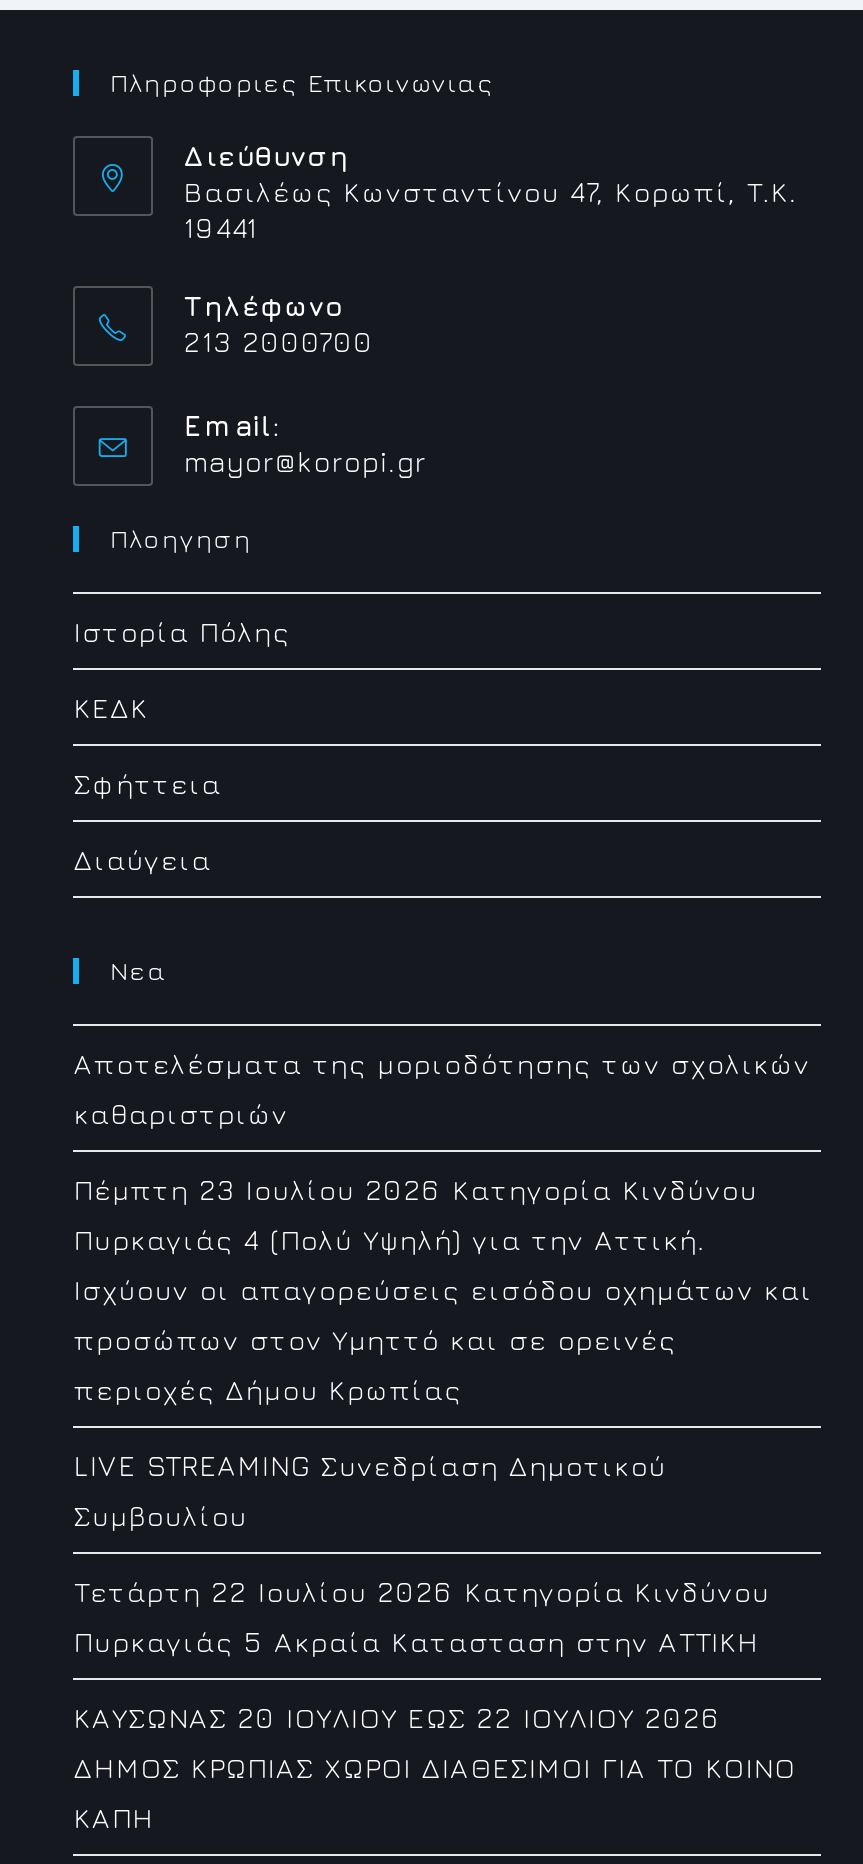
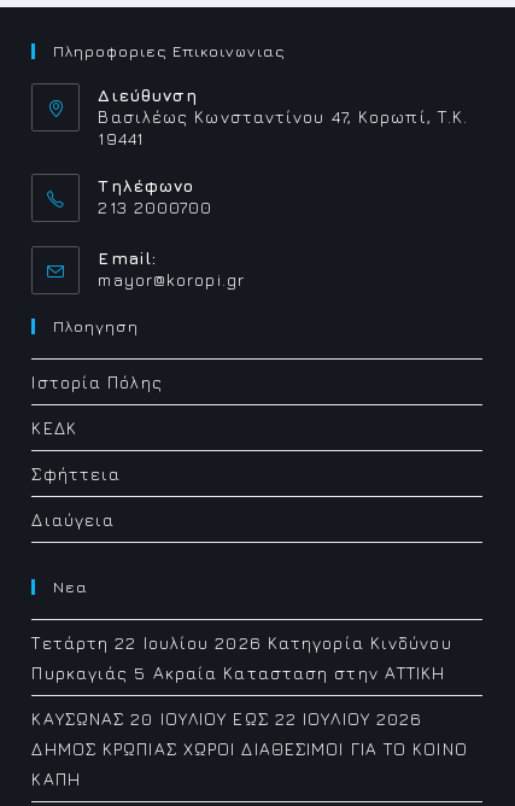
- Αποτελέσματα της μοριοδότησης των σχολικών
- καθαριστριών
- Πέμπτη 23 Ιουλίου 2026 Κατηγορία Κινδύνου
- Πυρκαγιάς 4 (Πολύ Υψηλή) για την Αττική.
- Ισχύουν οι απαγορεύσεις εισόδου οχημάτων και
- προσώπων στον Υμηττό και σε ορεινές
- περιοχές Δήμου Κρωπίας
- LIVE STREAMING Συνεδρίαση Δημοτικού
- Συμβουλίου
